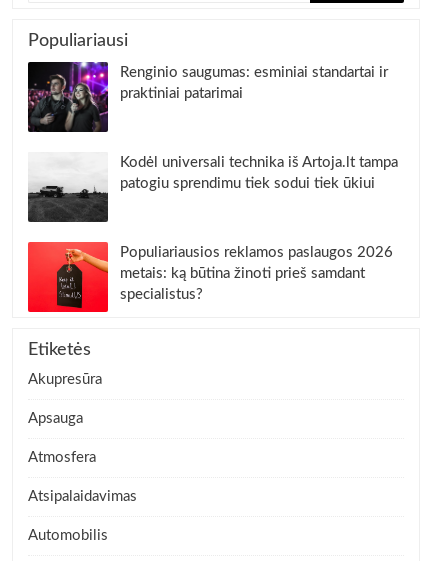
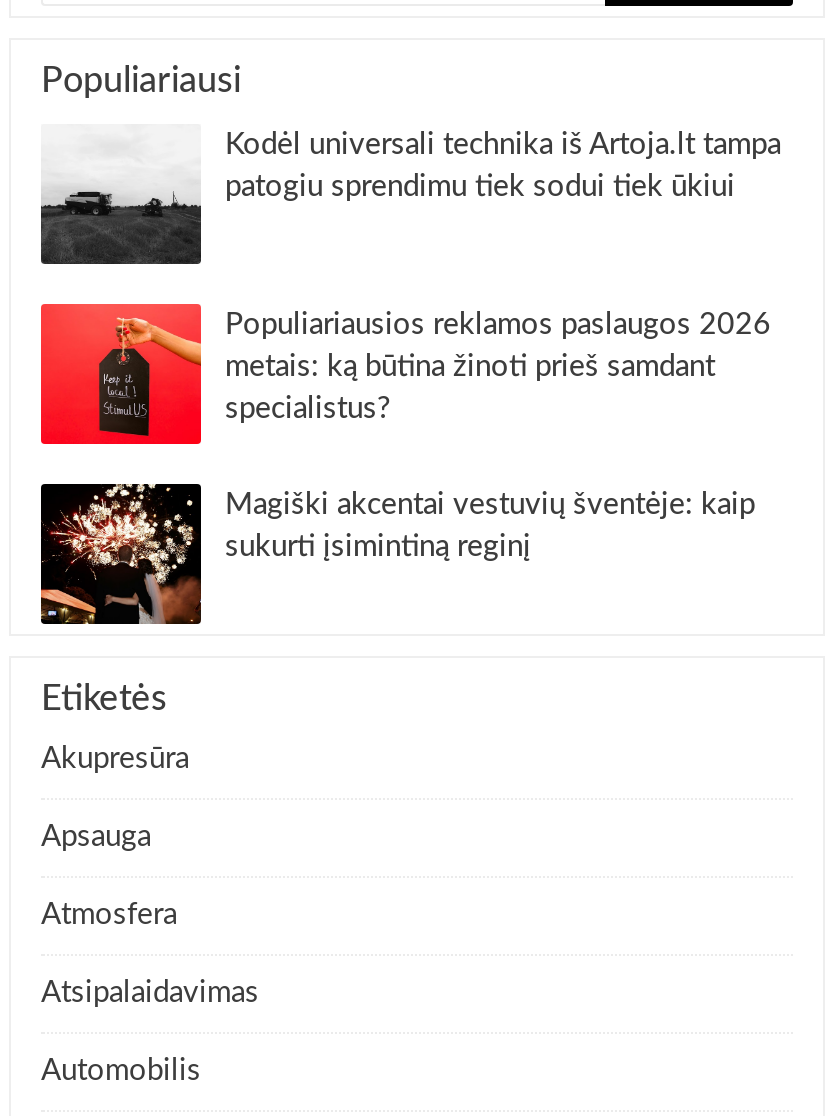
- [image]
- Renginio saugumas: esminiai standartai ir
- praktiniai patarimai

moved up: [image] | Kodėl universali technika iš Artoja.lt tampa | patogiu sprendimu tiek sodui tiek ūkiui | Populiariausios reklamos paslaugos 2026 | metais: ką būtina žinoti prieš samdant | specialistus?

+ [image]
+ Magiški akcentai vestuvių šventėje: kaip
+ sukurti įsimintiną reginį
